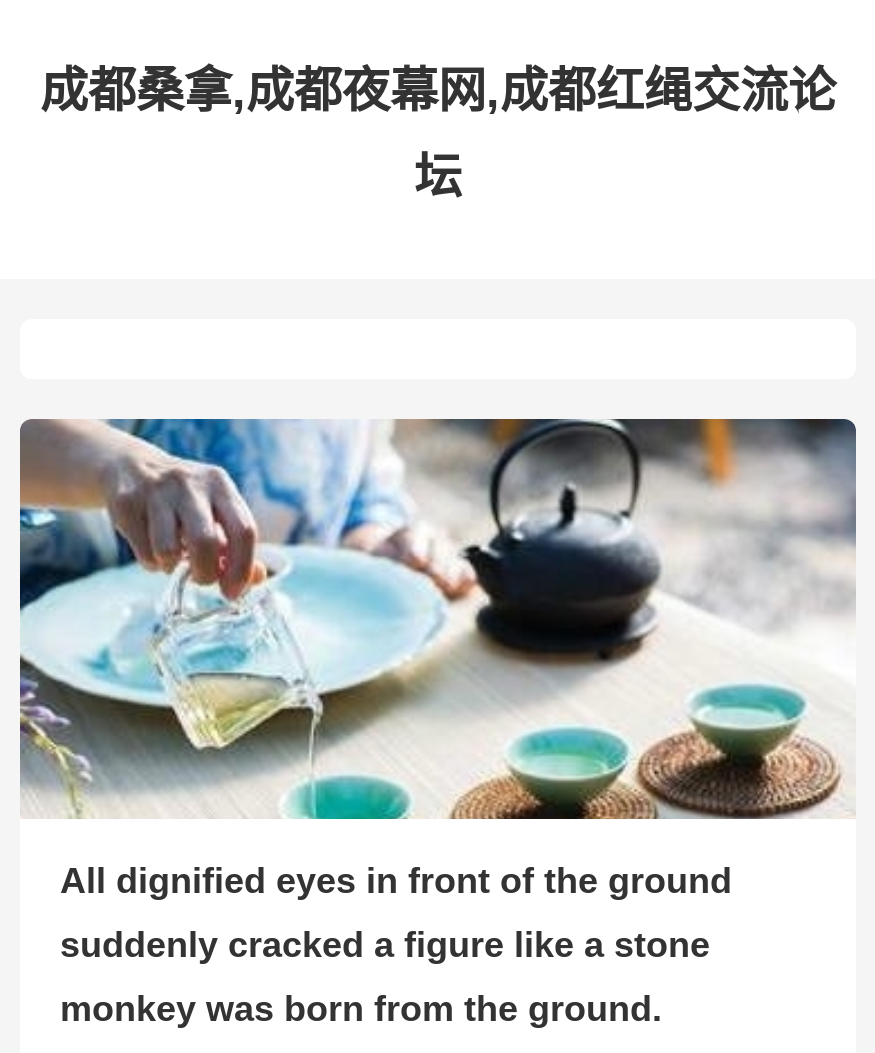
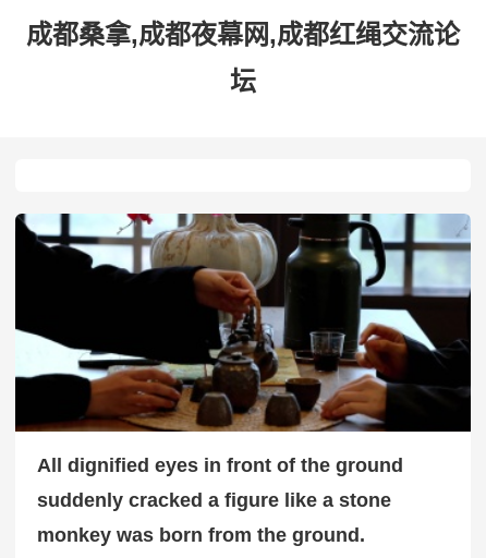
- [image]
+ [image]
